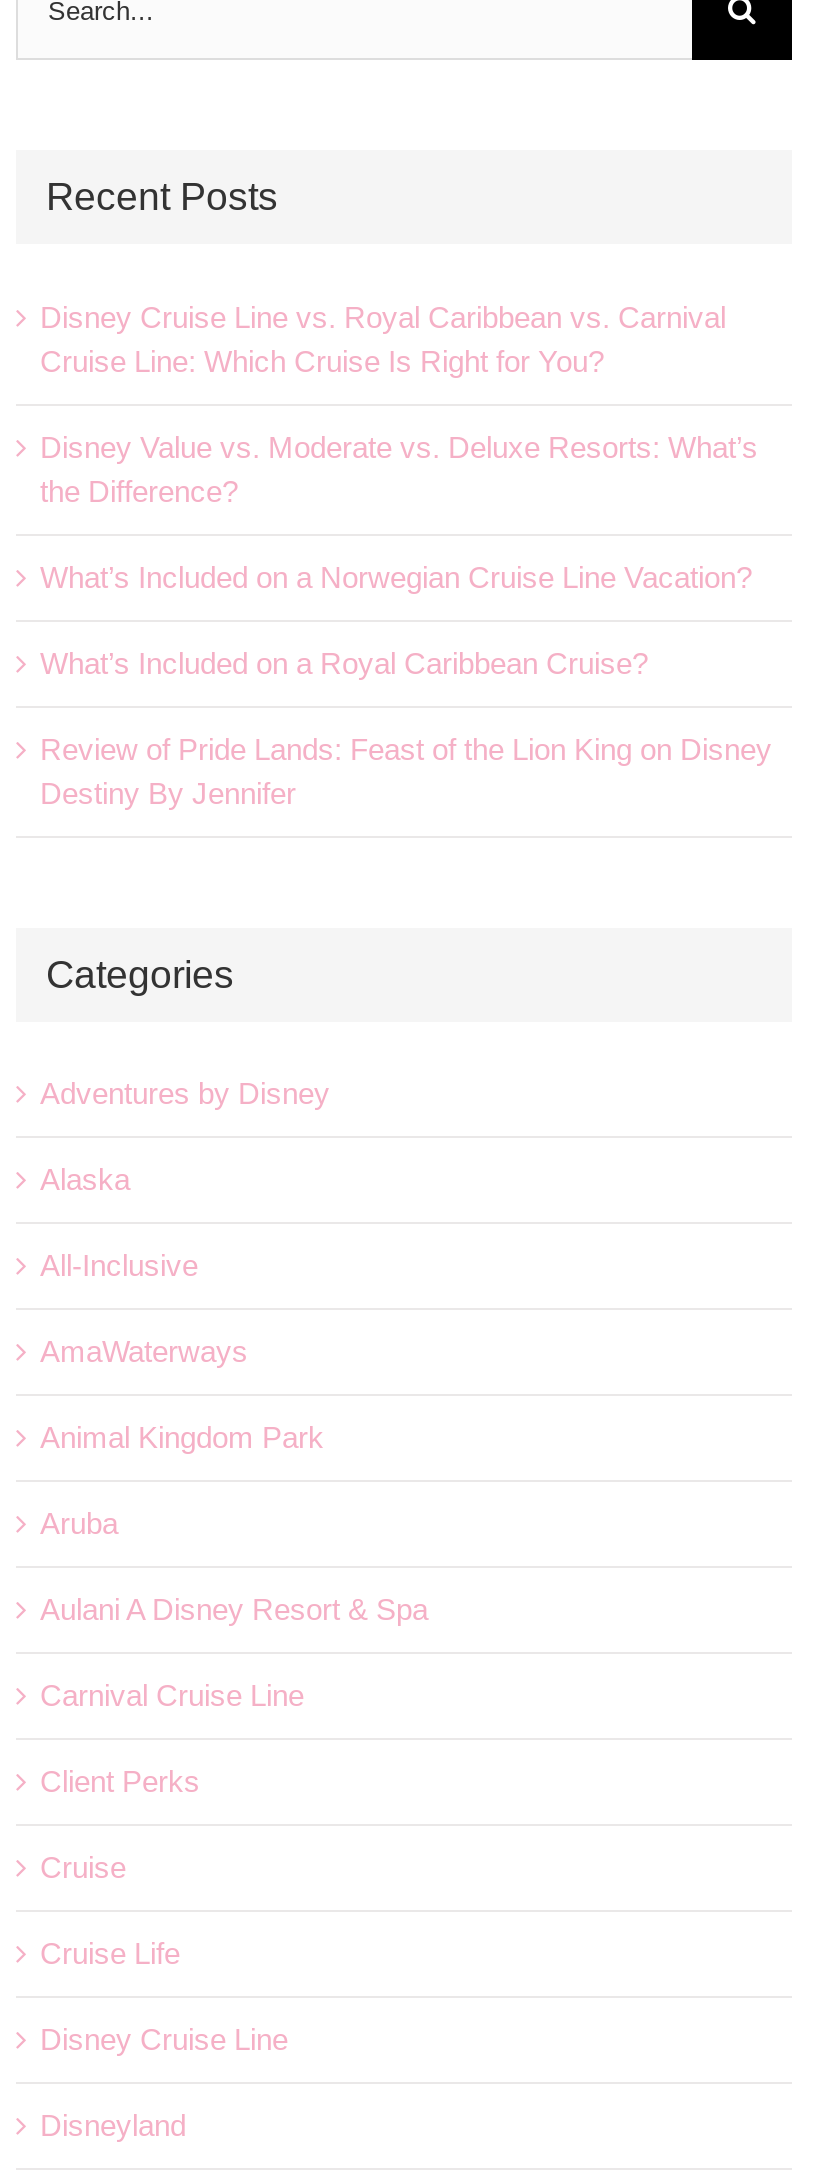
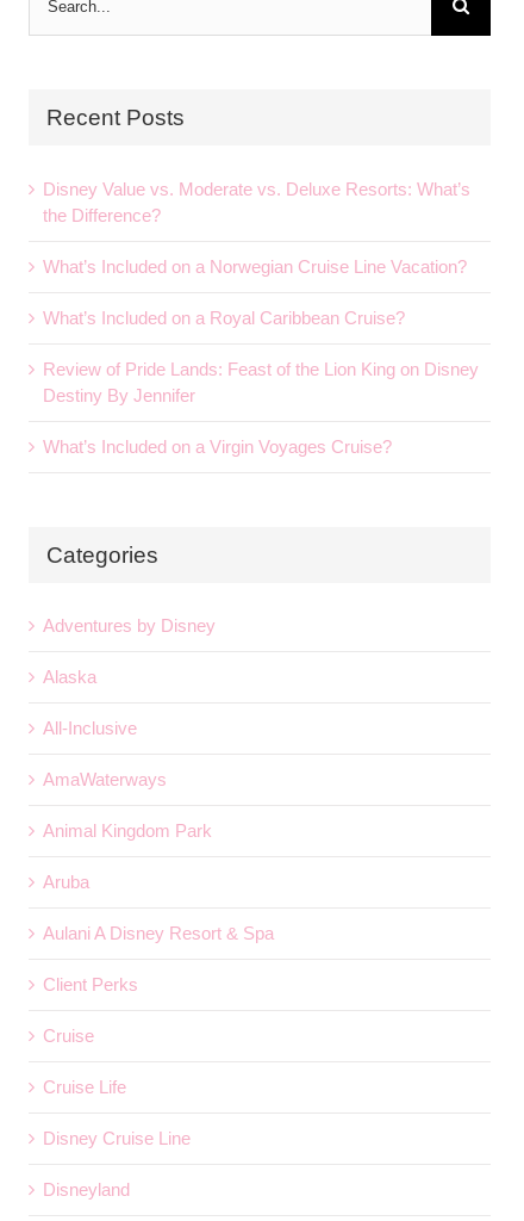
- Disney Cruise Line vs. Royal Caribbean vs. Carnival
- Cruise Line: Which Cruise Is Right for You?

+ What’s Included on a Virgin Voyages Cruise?

- Carnival Cruise Line
